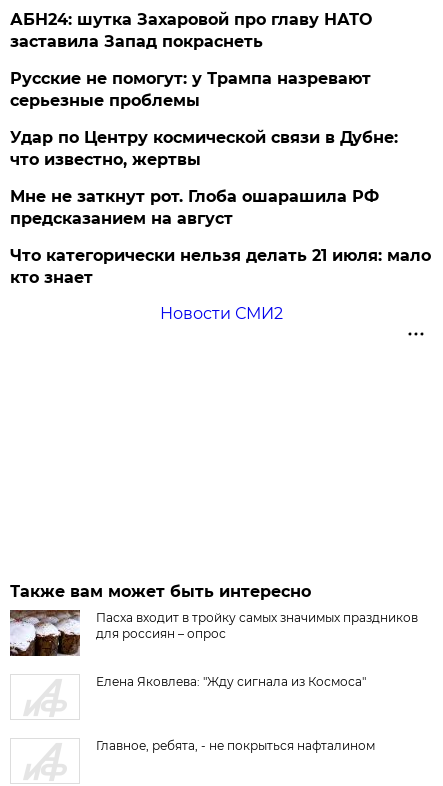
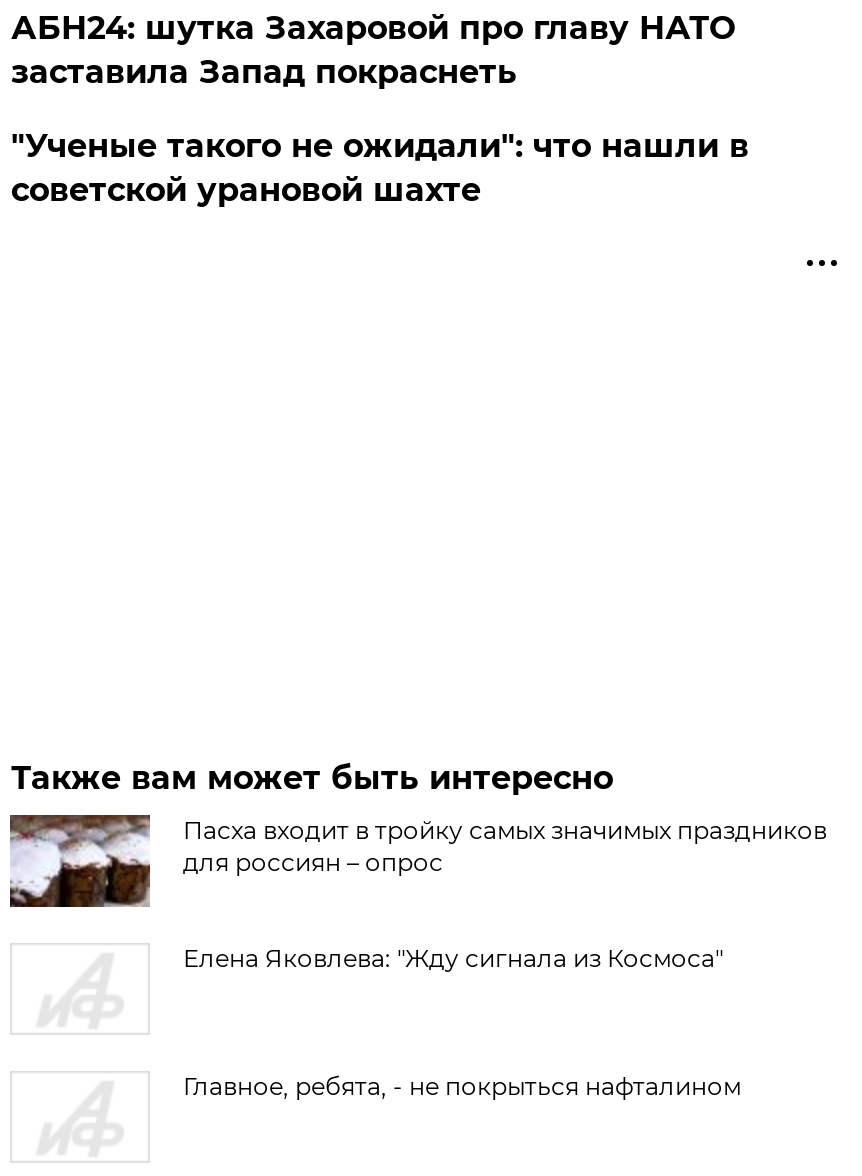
- Русские не помогут: у Трампа назревают
- серьезные проблемы
- Удар по Центру космической связи в Дубне:
- что известно, жертвы
- Мне не заткнут рот. Глоба ошарашила РФ
- предсказанием на август
- Что категорически нельзя делать 21 июля: мало
- кто знает
- Новости СМИ2
+ "Ученые такого не ожидали": что нашли в
+ советской урановой шахте
